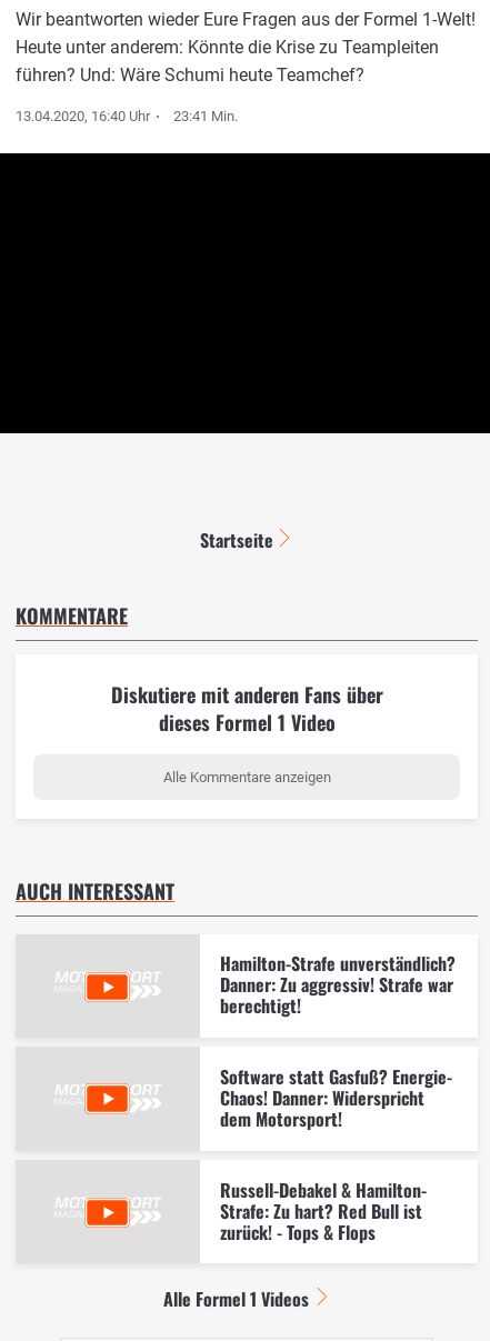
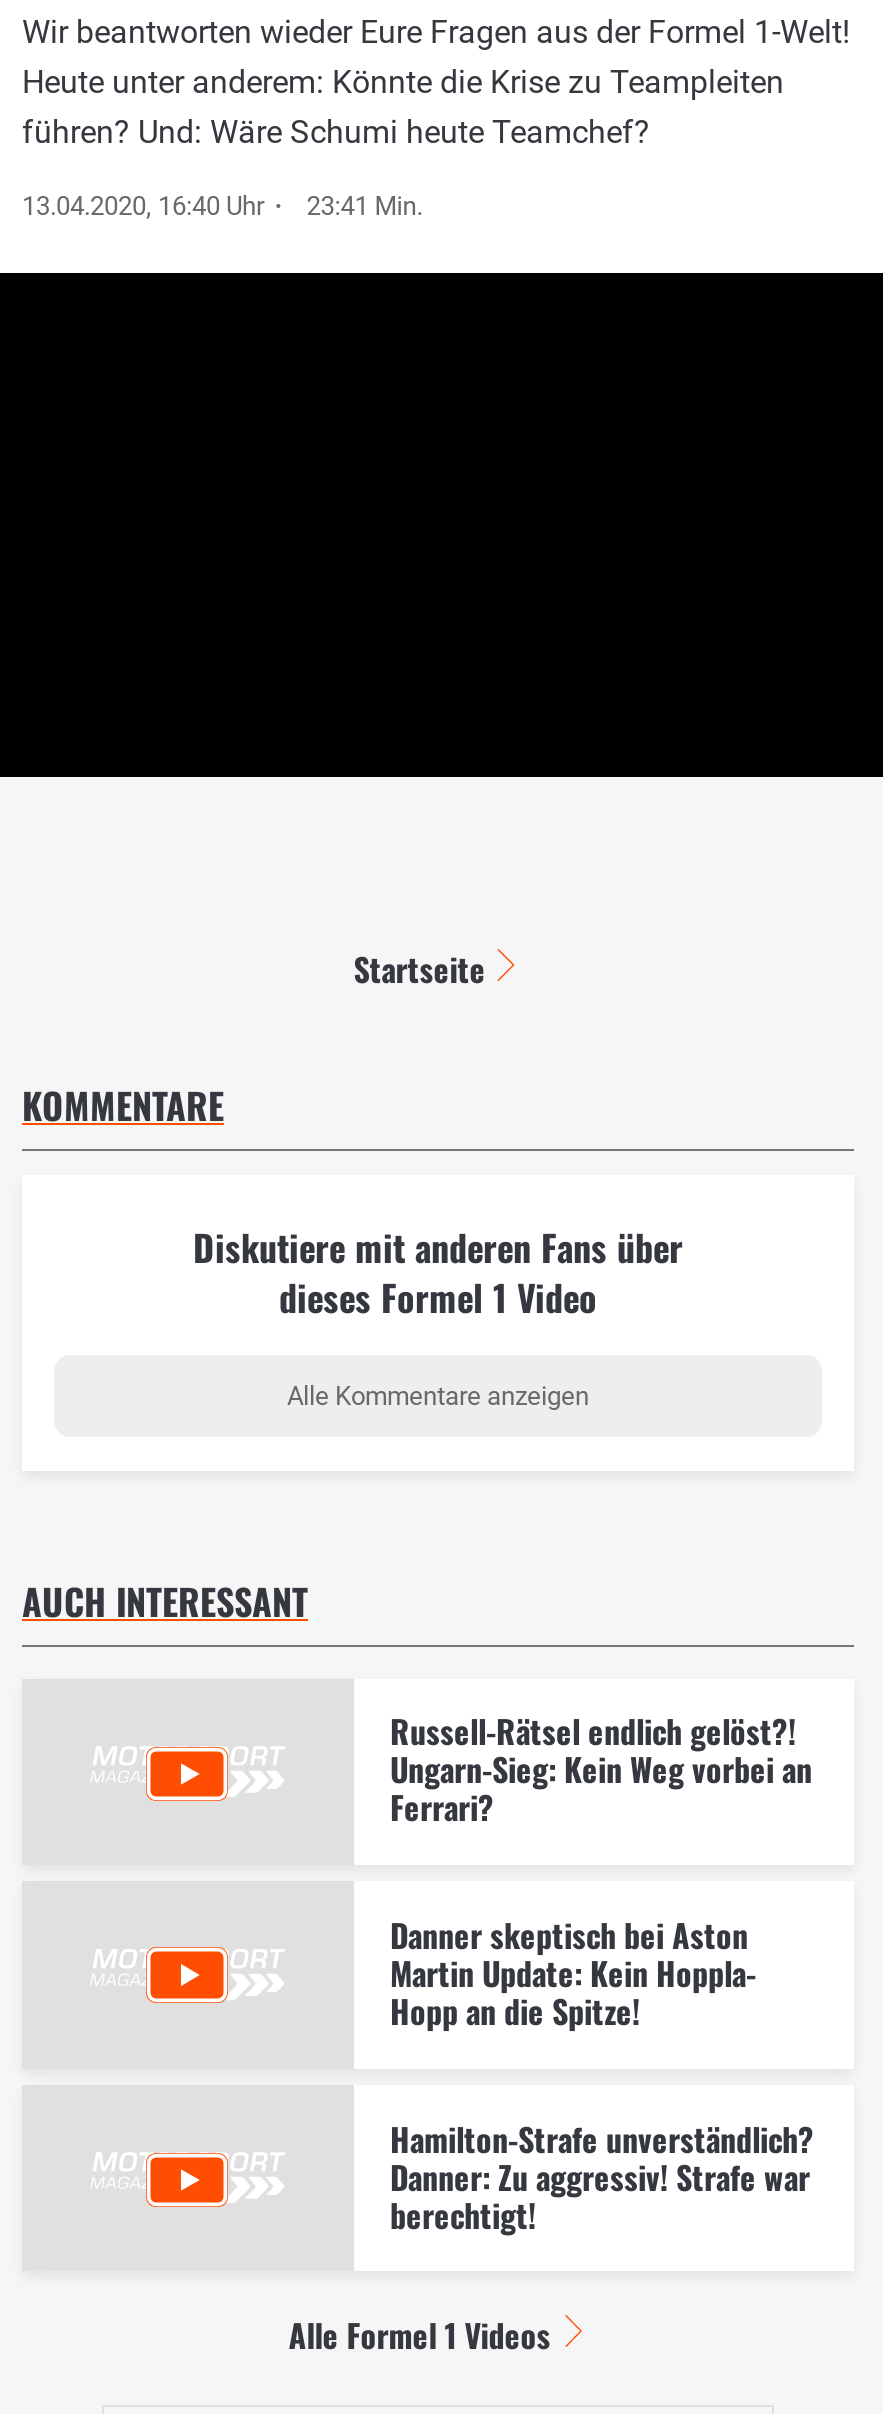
+ Russell-Rätsel endlich gelöst?!
+ Ungarn-Sieg: Kein Weg vorbei an
+ Ferrari?
+ Danner skeptisch bei Aston
+ Martin Update: Kein Hoppla-
+ Hopp an die Spitze!

moved down: Hamilton-Strafe unverständlich? | Danner: Zu aggressiv! Strafe war | berechtigt!

- Software statt Gasfuß? Energie-
- Chaos! Danner: Widerspricht
- dem Motorsport!
- Russell-Debakel & Hamilton-
- Strafe: Zu hart? Red Bull ist
- zurück! - Tops & Flops
